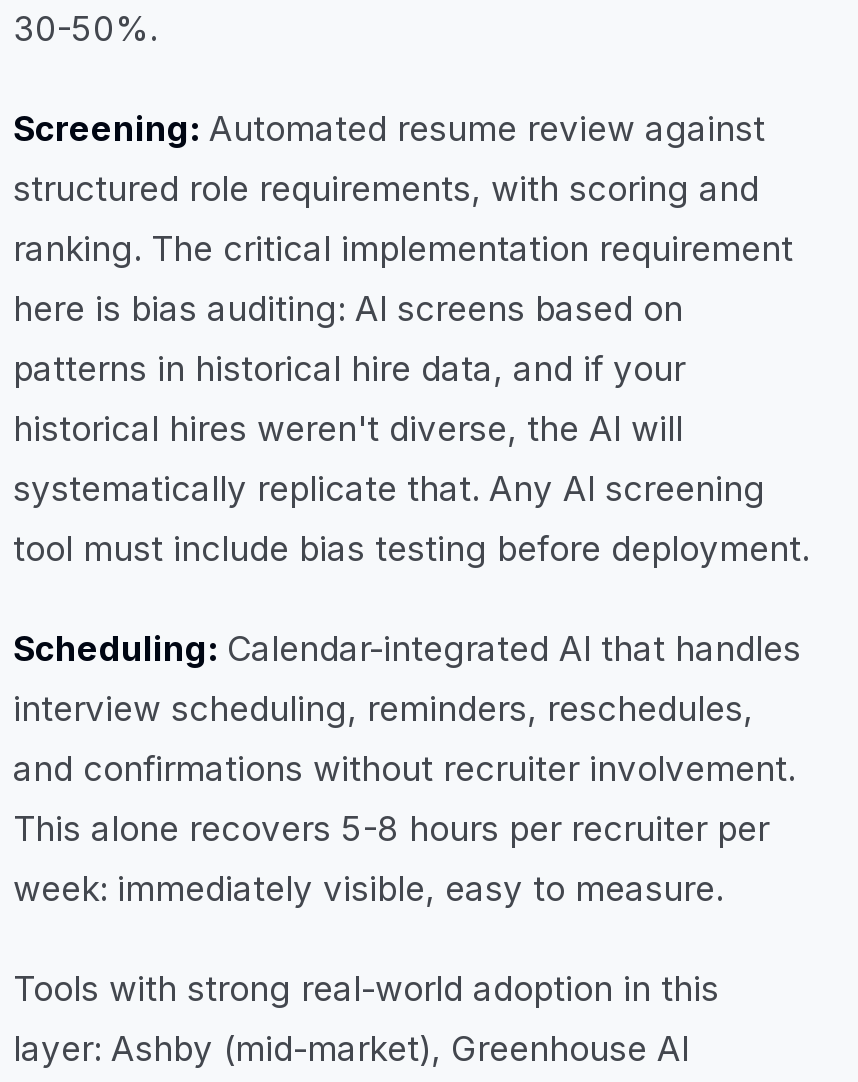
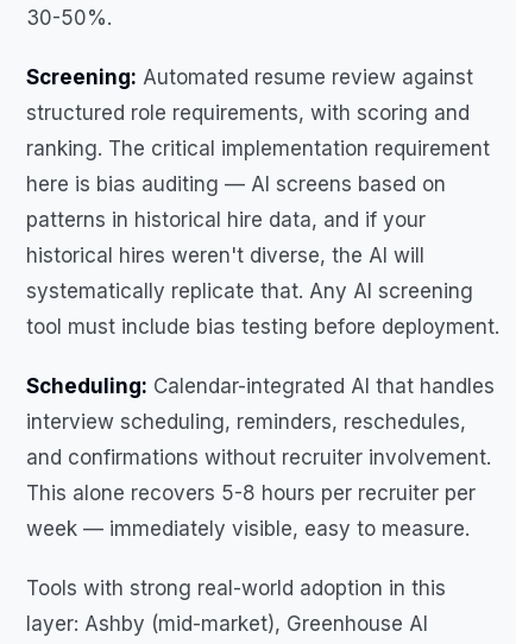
- here is bias auditing: AI screens based on
+ here is bias auditing — AI screens based on

- week: immediately visible, easy to measure.
+ week — immediately visible, easy to measure.
